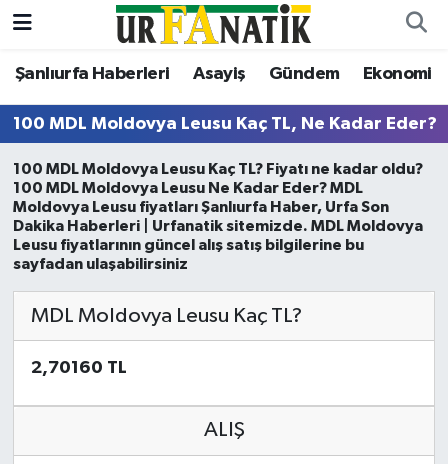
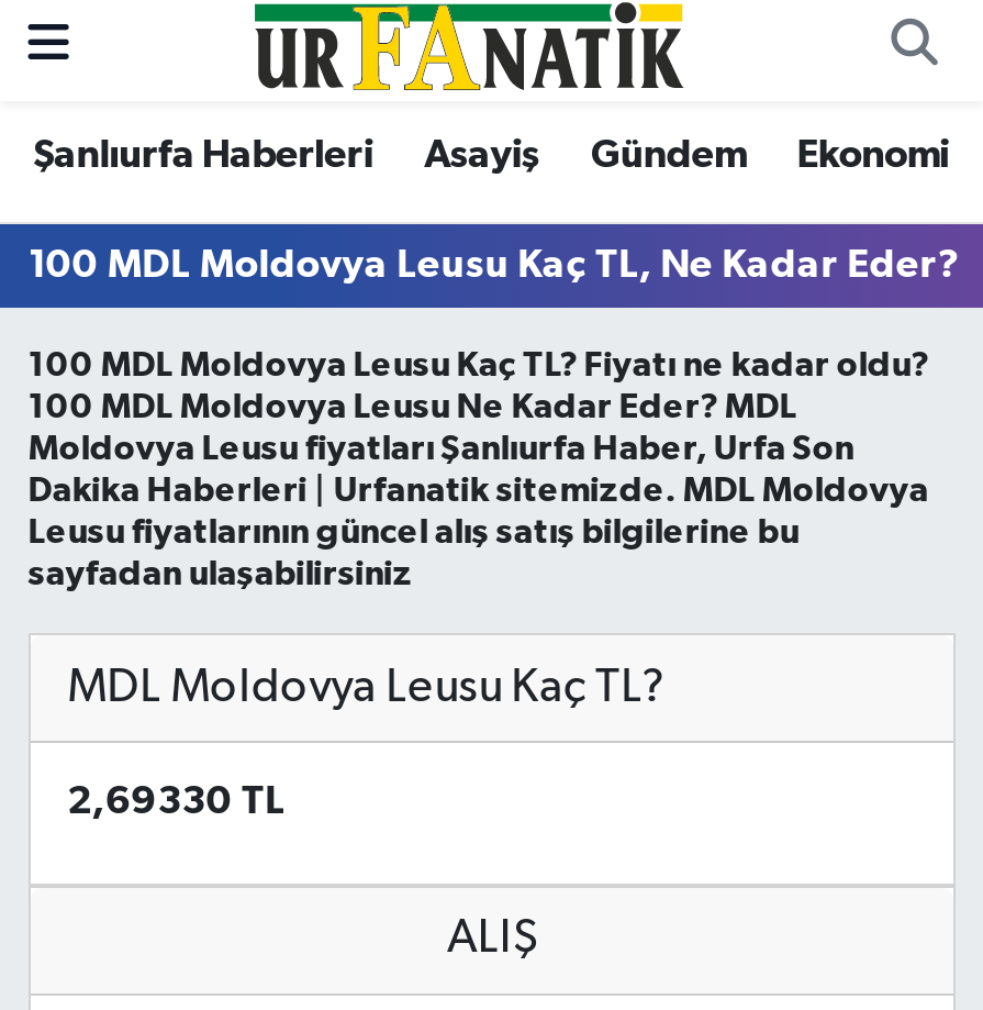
- 2,70160 TL
+ 2,69330 TL
